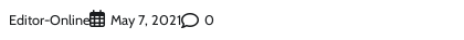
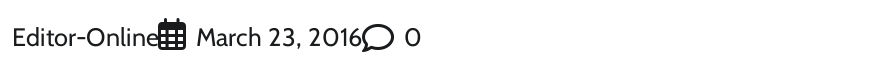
- May 7, 2021
+ March 23, 2016
